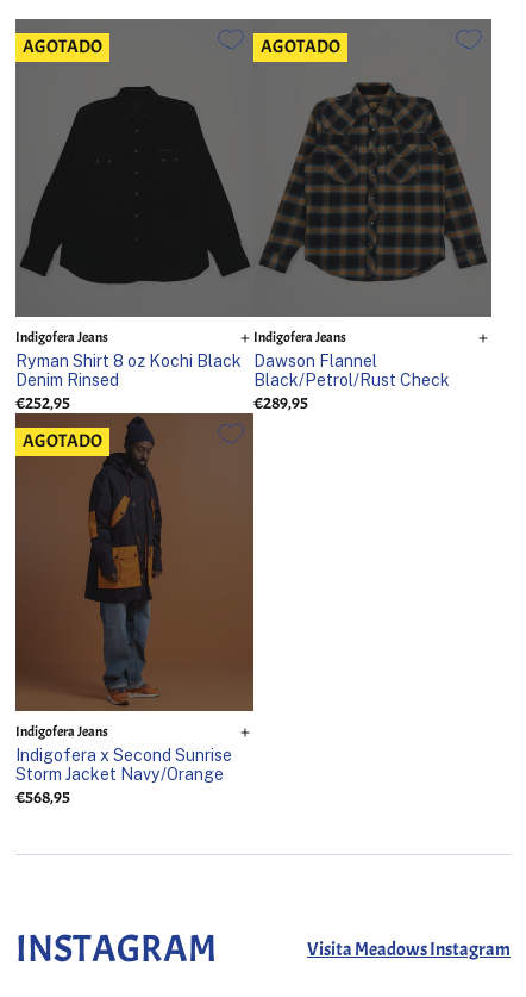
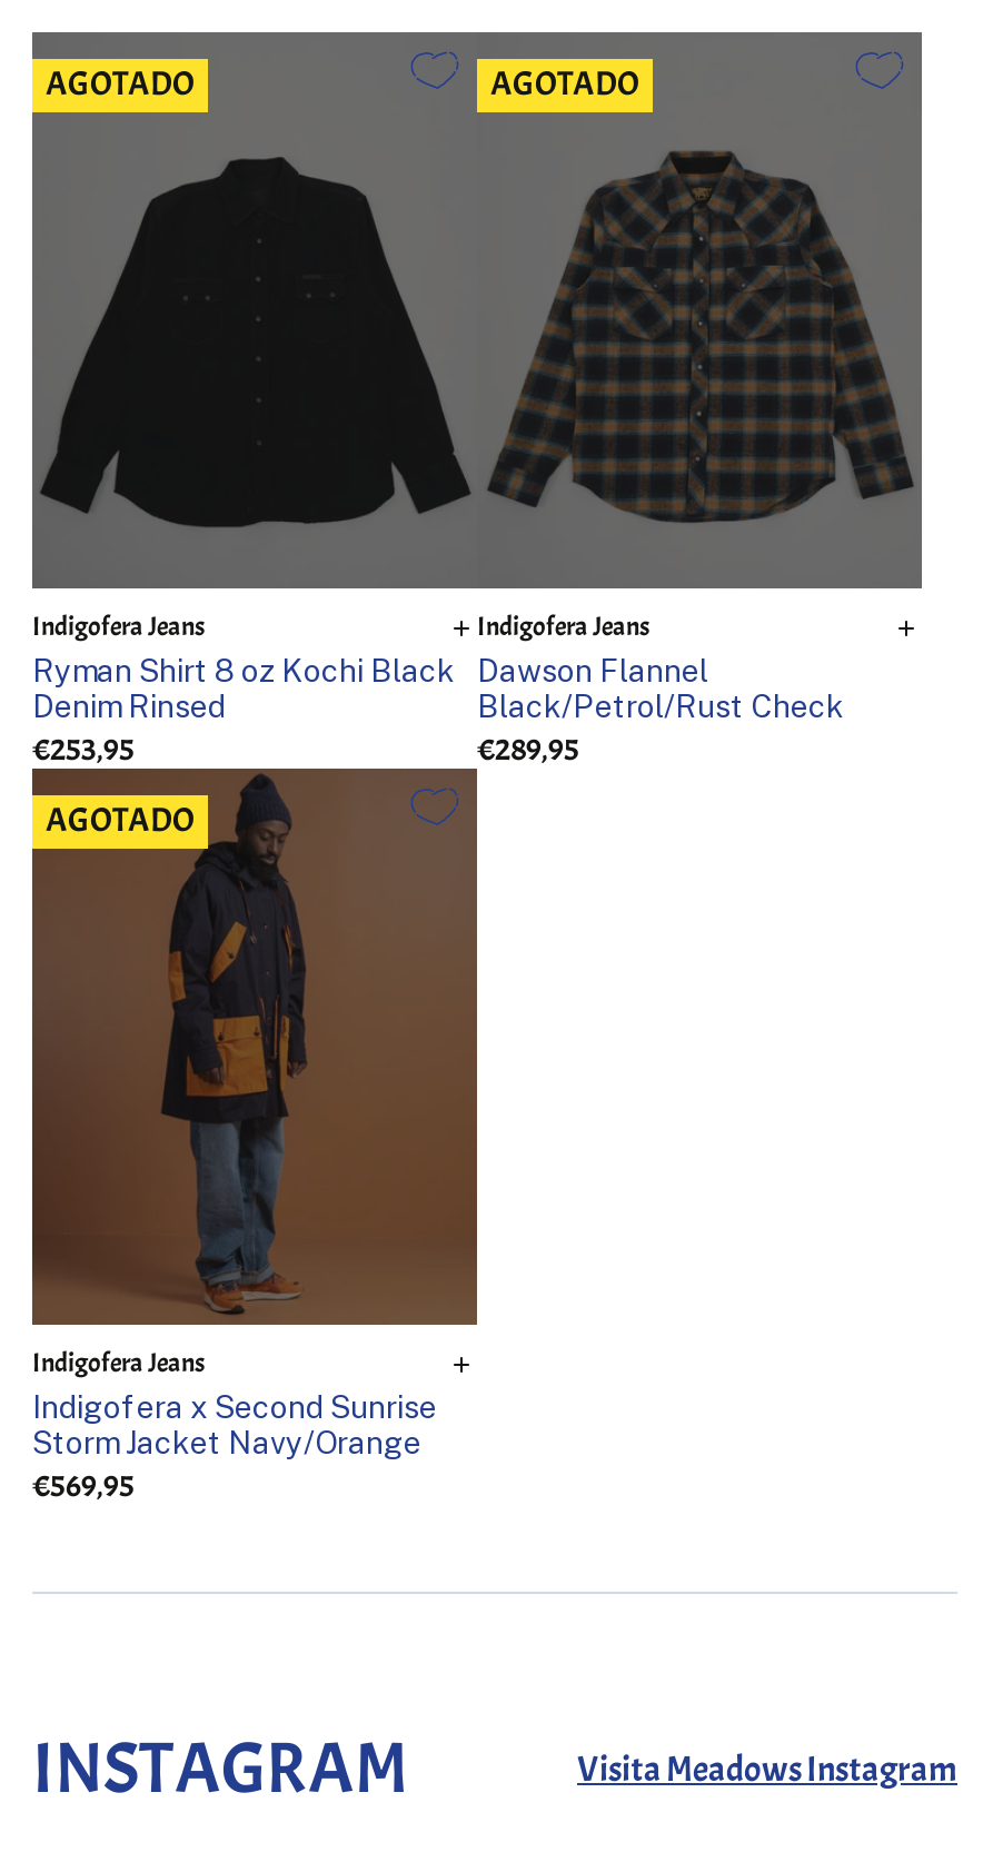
- €252,95
+ €253,95

- €568,95
+ €569,95
